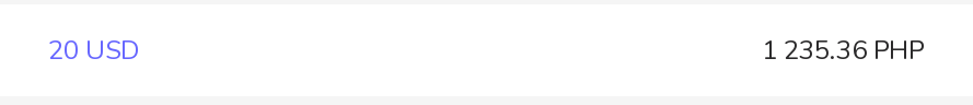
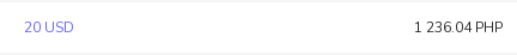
- 1 235.36 PHP
+ 1 236.04 PHP
